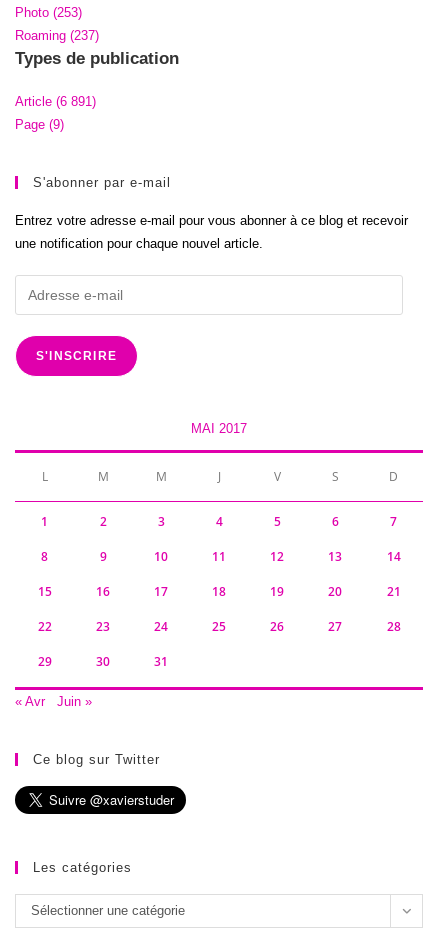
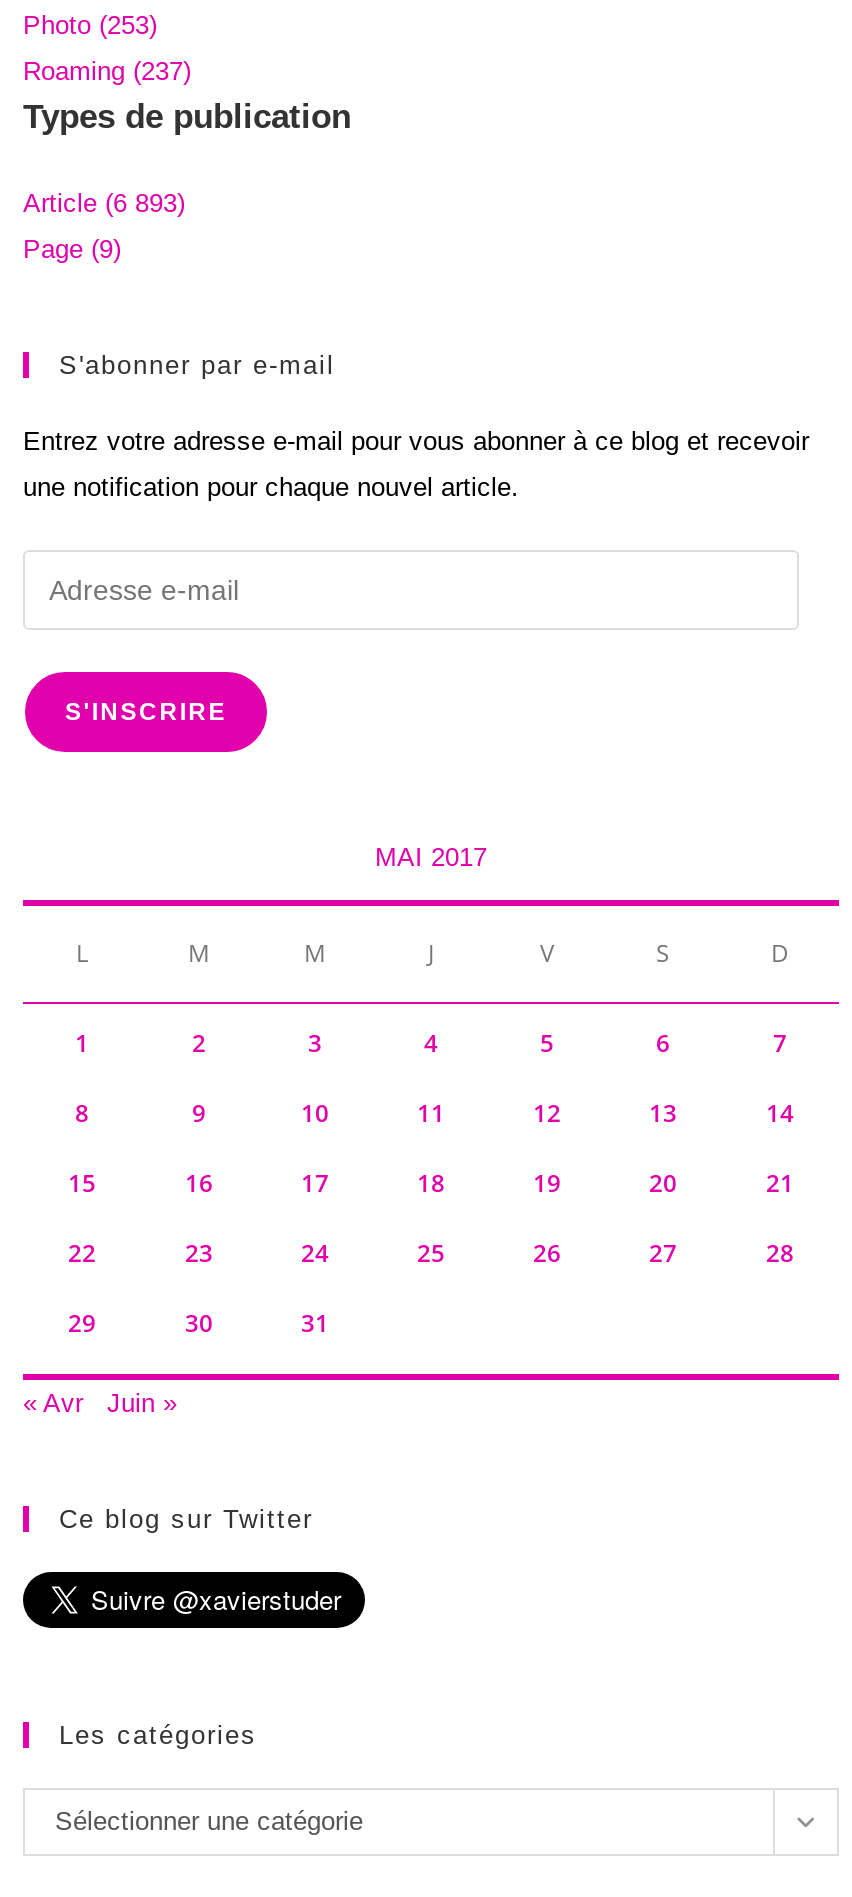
- Article (6 891)
+ Article (6 893)
